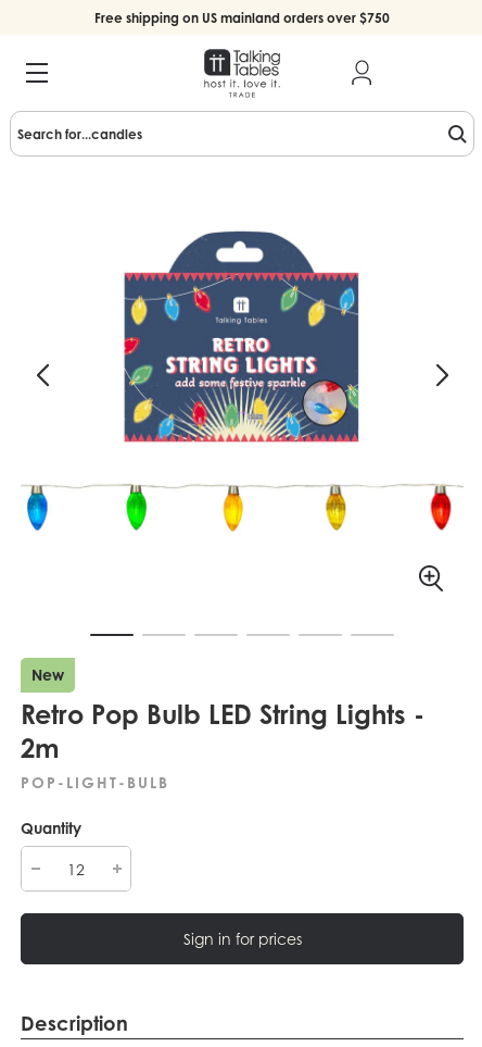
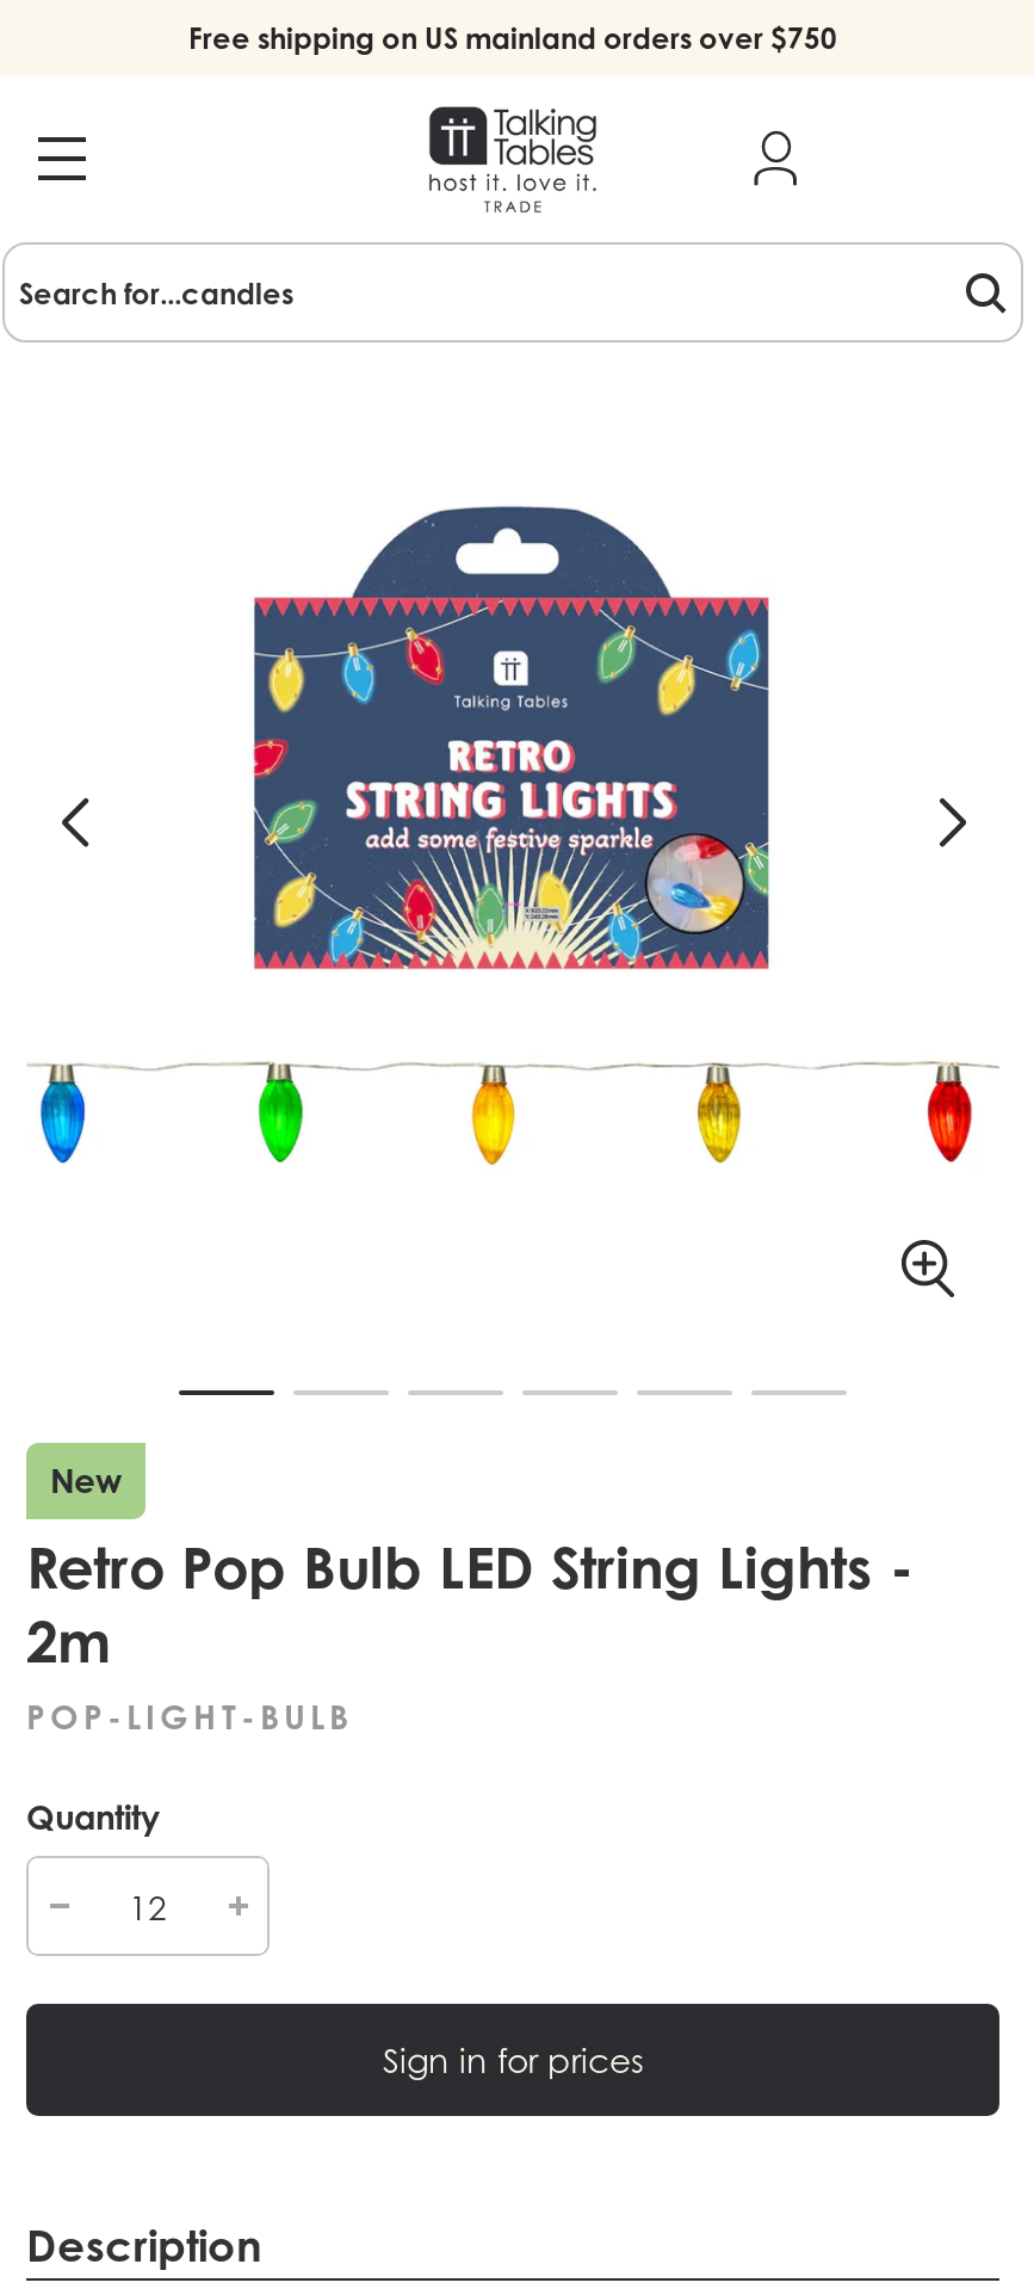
- Search for...candles
+ Search for...na
